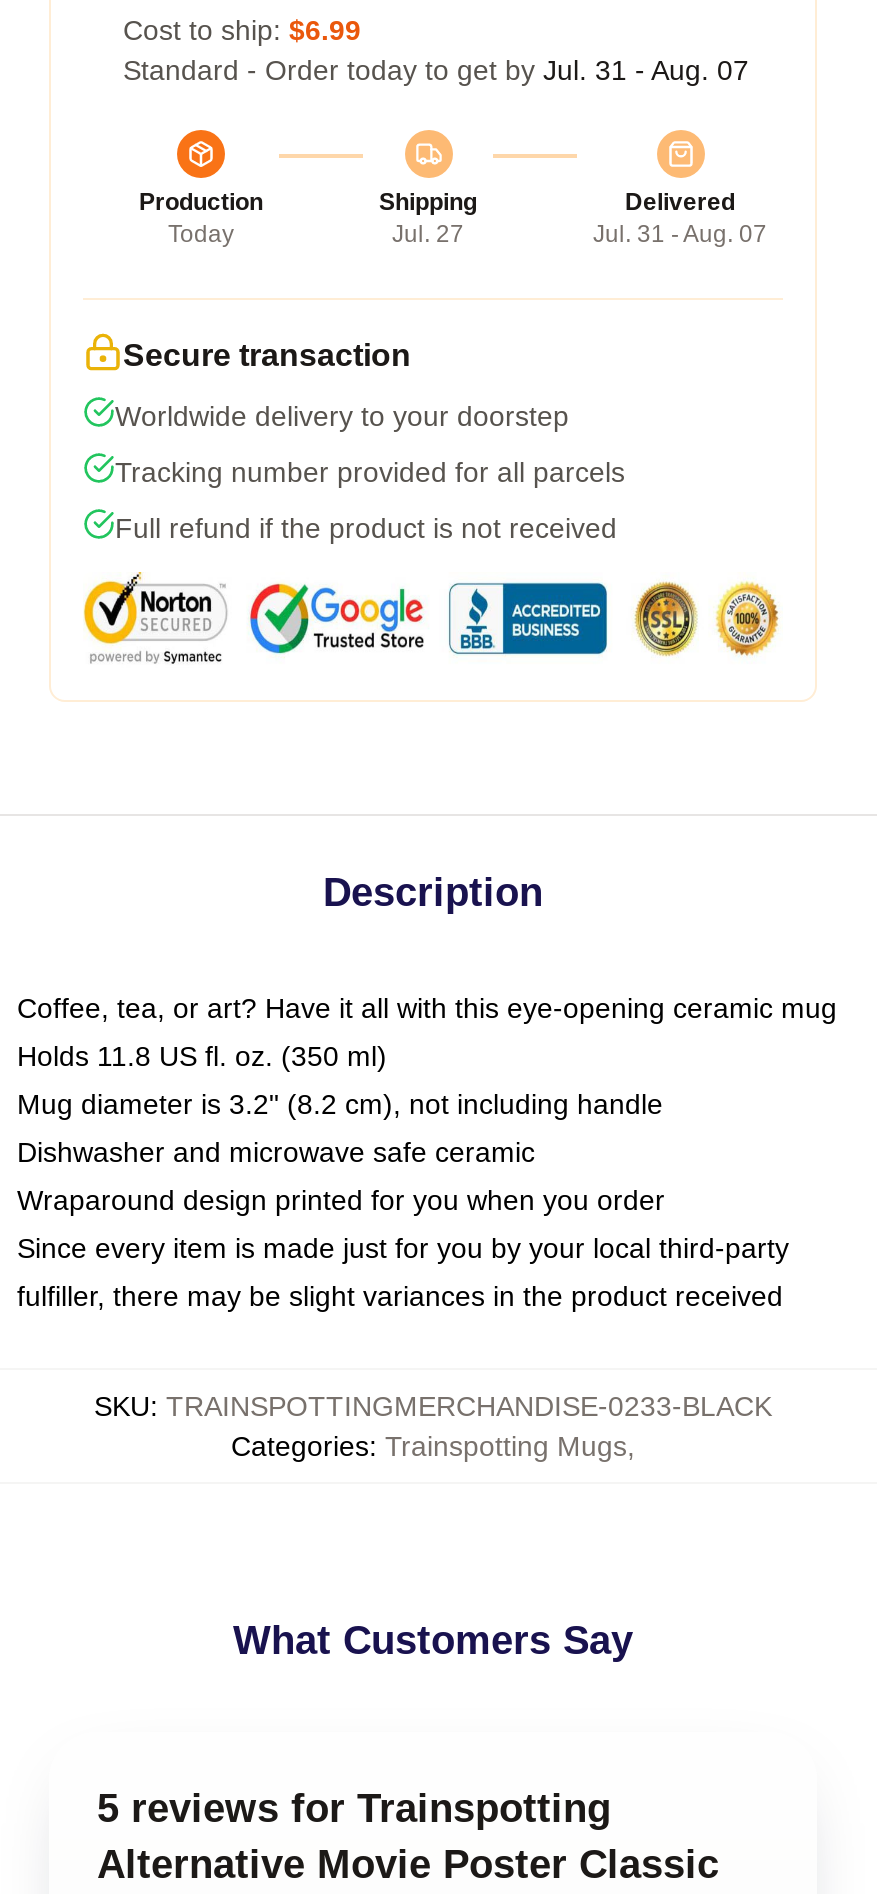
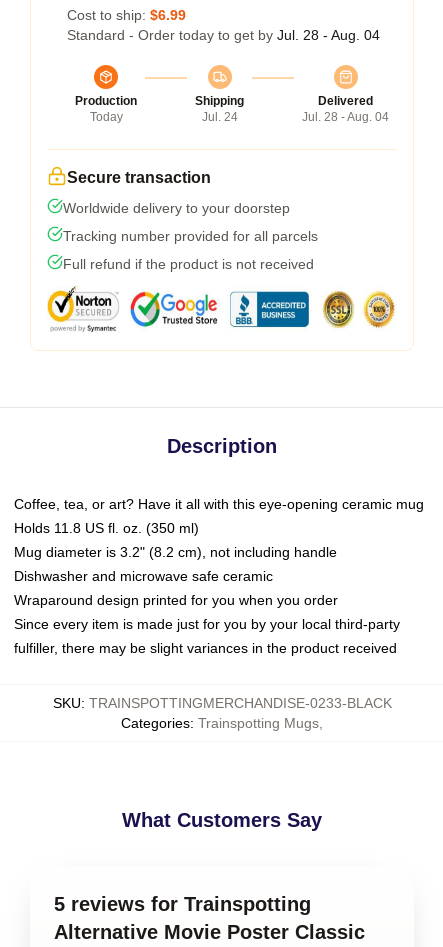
- Standard - Order today to get by Jul. 31 - Aug. 07
+ Standard - Order today to get by Jul. 28 - Aug. 04

- Jul. 27
+ Jul. 24

- Jul. 31 - Aug. 07
+ Jul. 28 - Aug. 04
